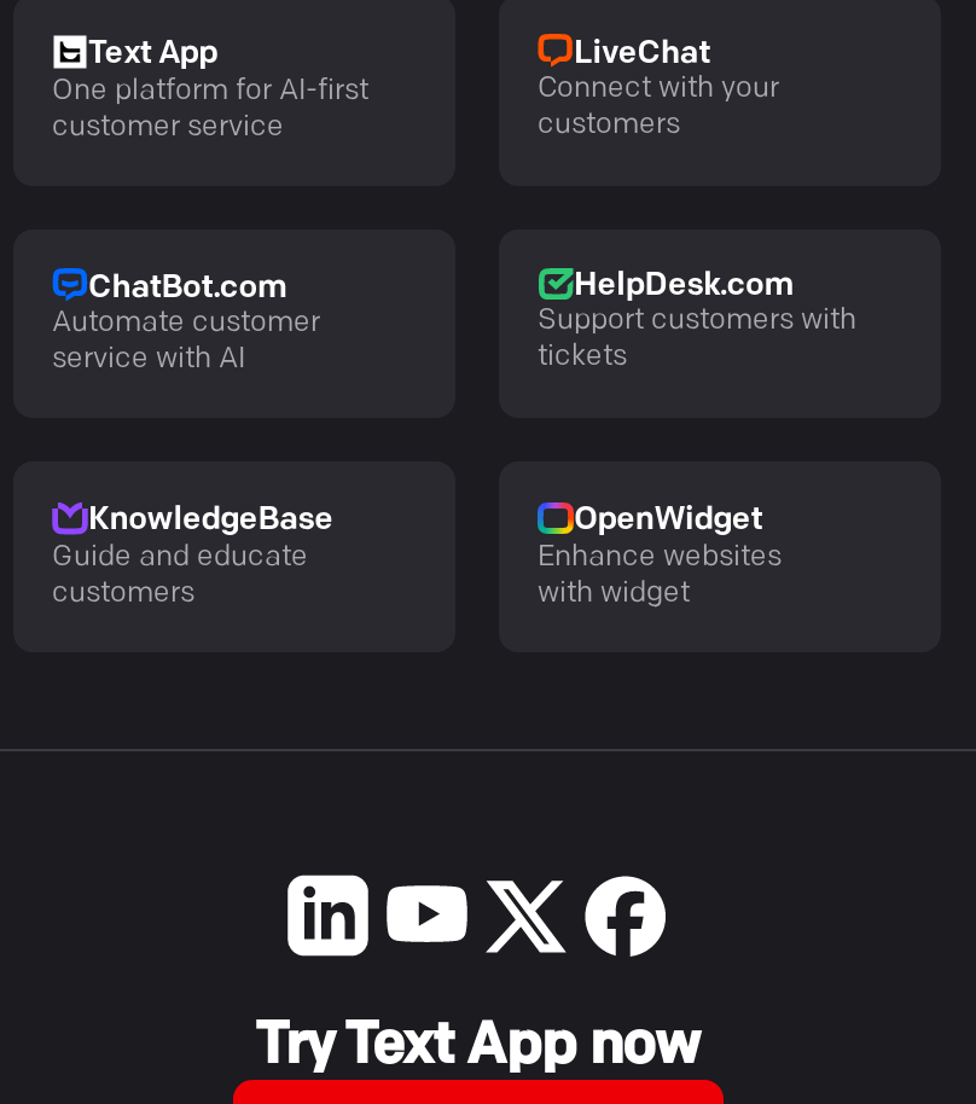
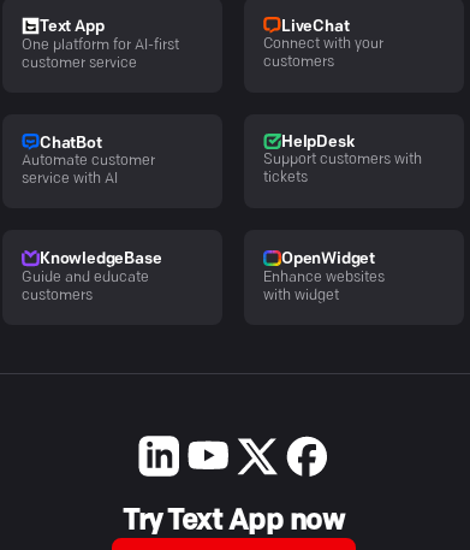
- ChatBot.com
+ ChatBot

- HelpDesk.com
+ HelpDesk
